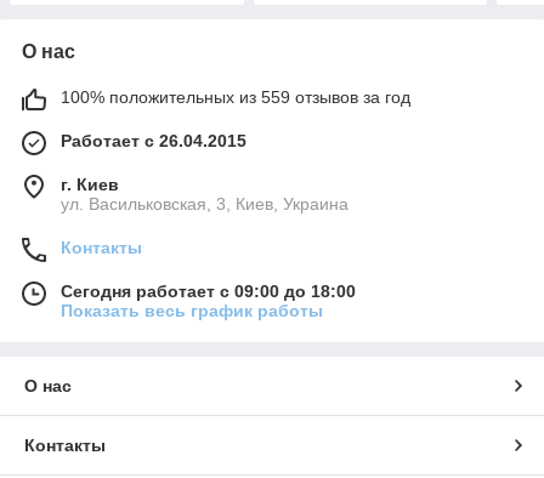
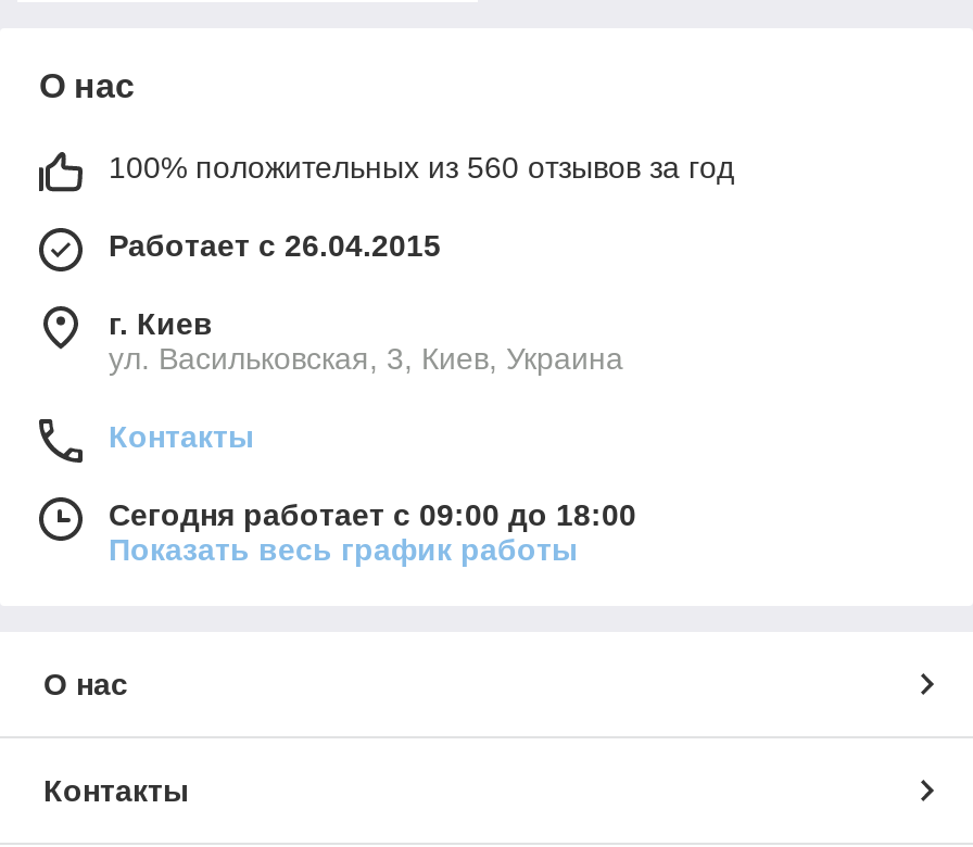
- 100% положительных из 559 отзывов за год
+ 100% положительных из 560 отзывов за год
